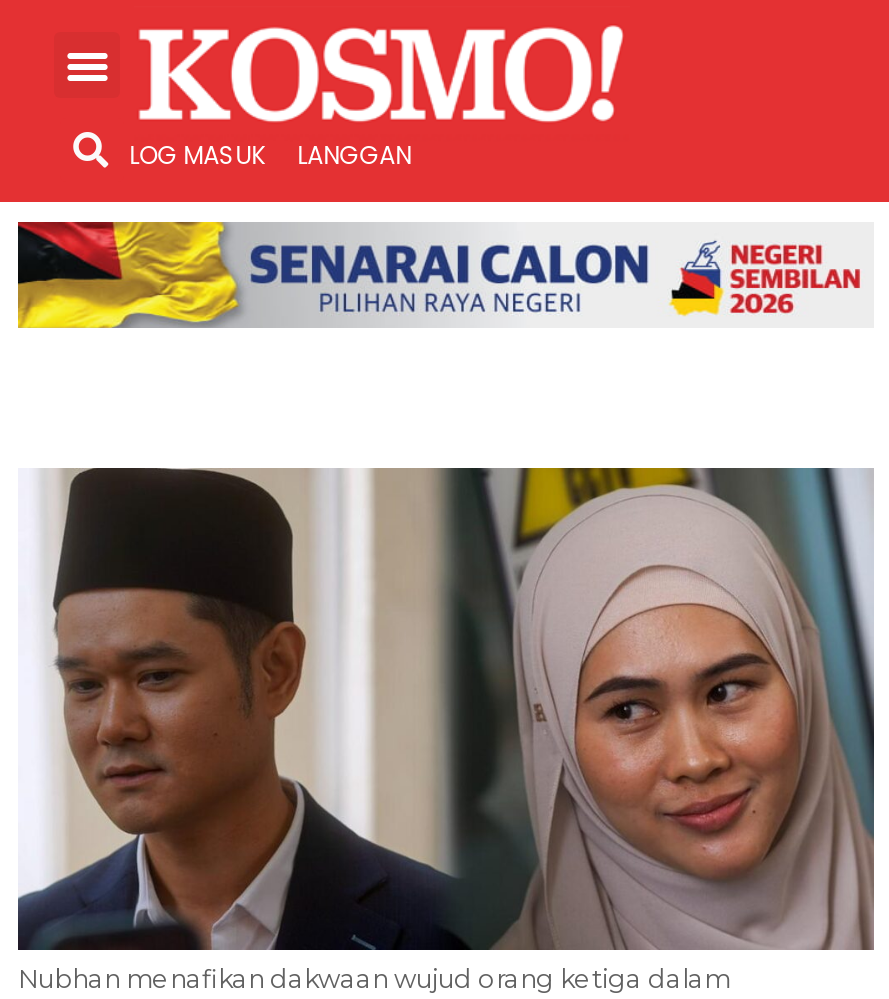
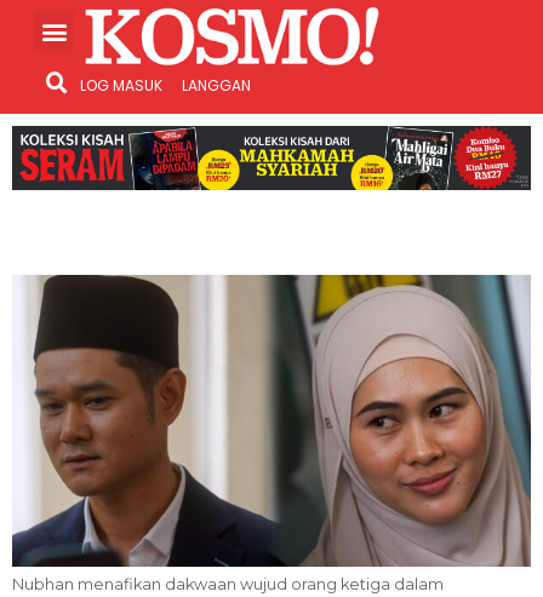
- [image]
+ [image]
